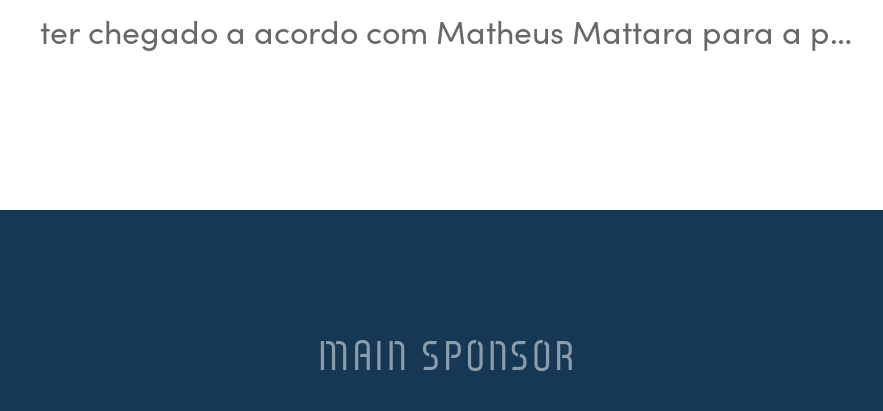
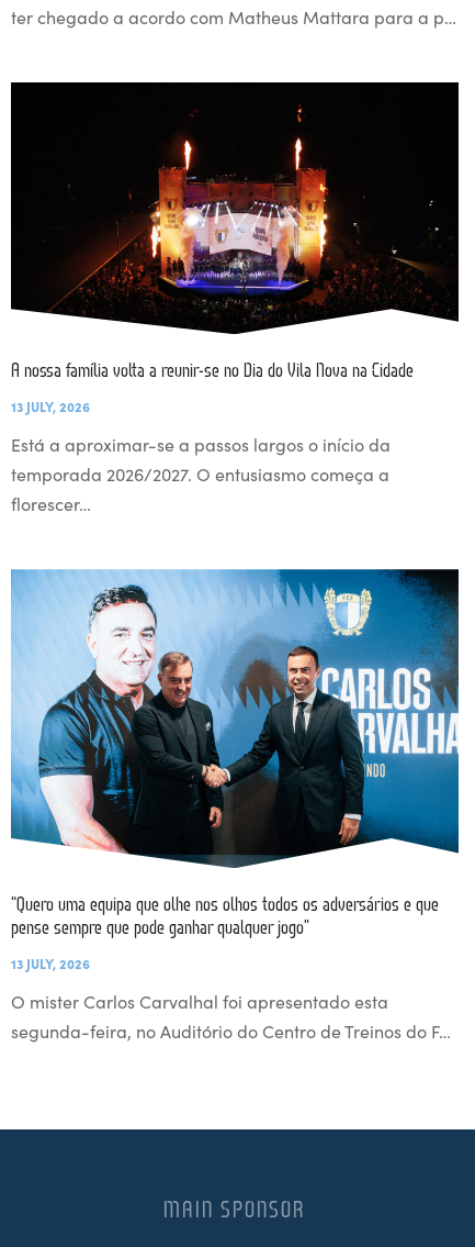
+ [image]
+ A nossa família volta a reunir-se no Dia do Vila Nova na Cidade
+ 13 JULY, 2026
+ Está a aproximar-se a passos largos o início da
+ temporada 2026/2027. O entusiasmo começa a
+ florescer…

+ [image]
+ “Quero uma equipa que olhe nos olhos todos os adversários e que
+ pense sempre que pode ganhar qualquer jogo”
+ 13 JULY, 2026
+ O mister Carlos Carvalhal foi apresentado esta
+ segunda-feira, no Auditório do Centro de Treinos do F…
